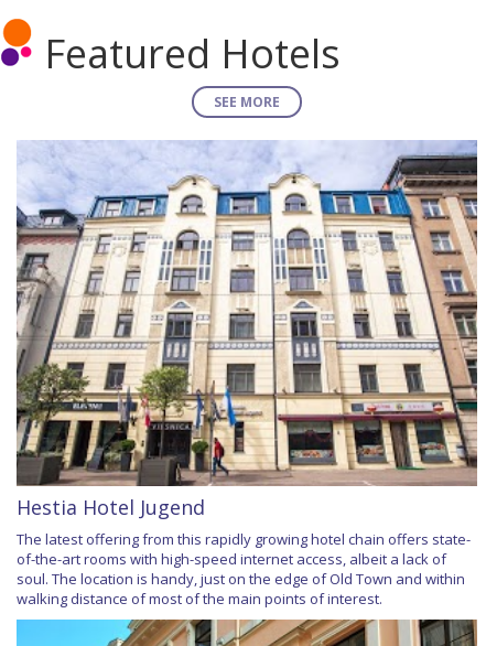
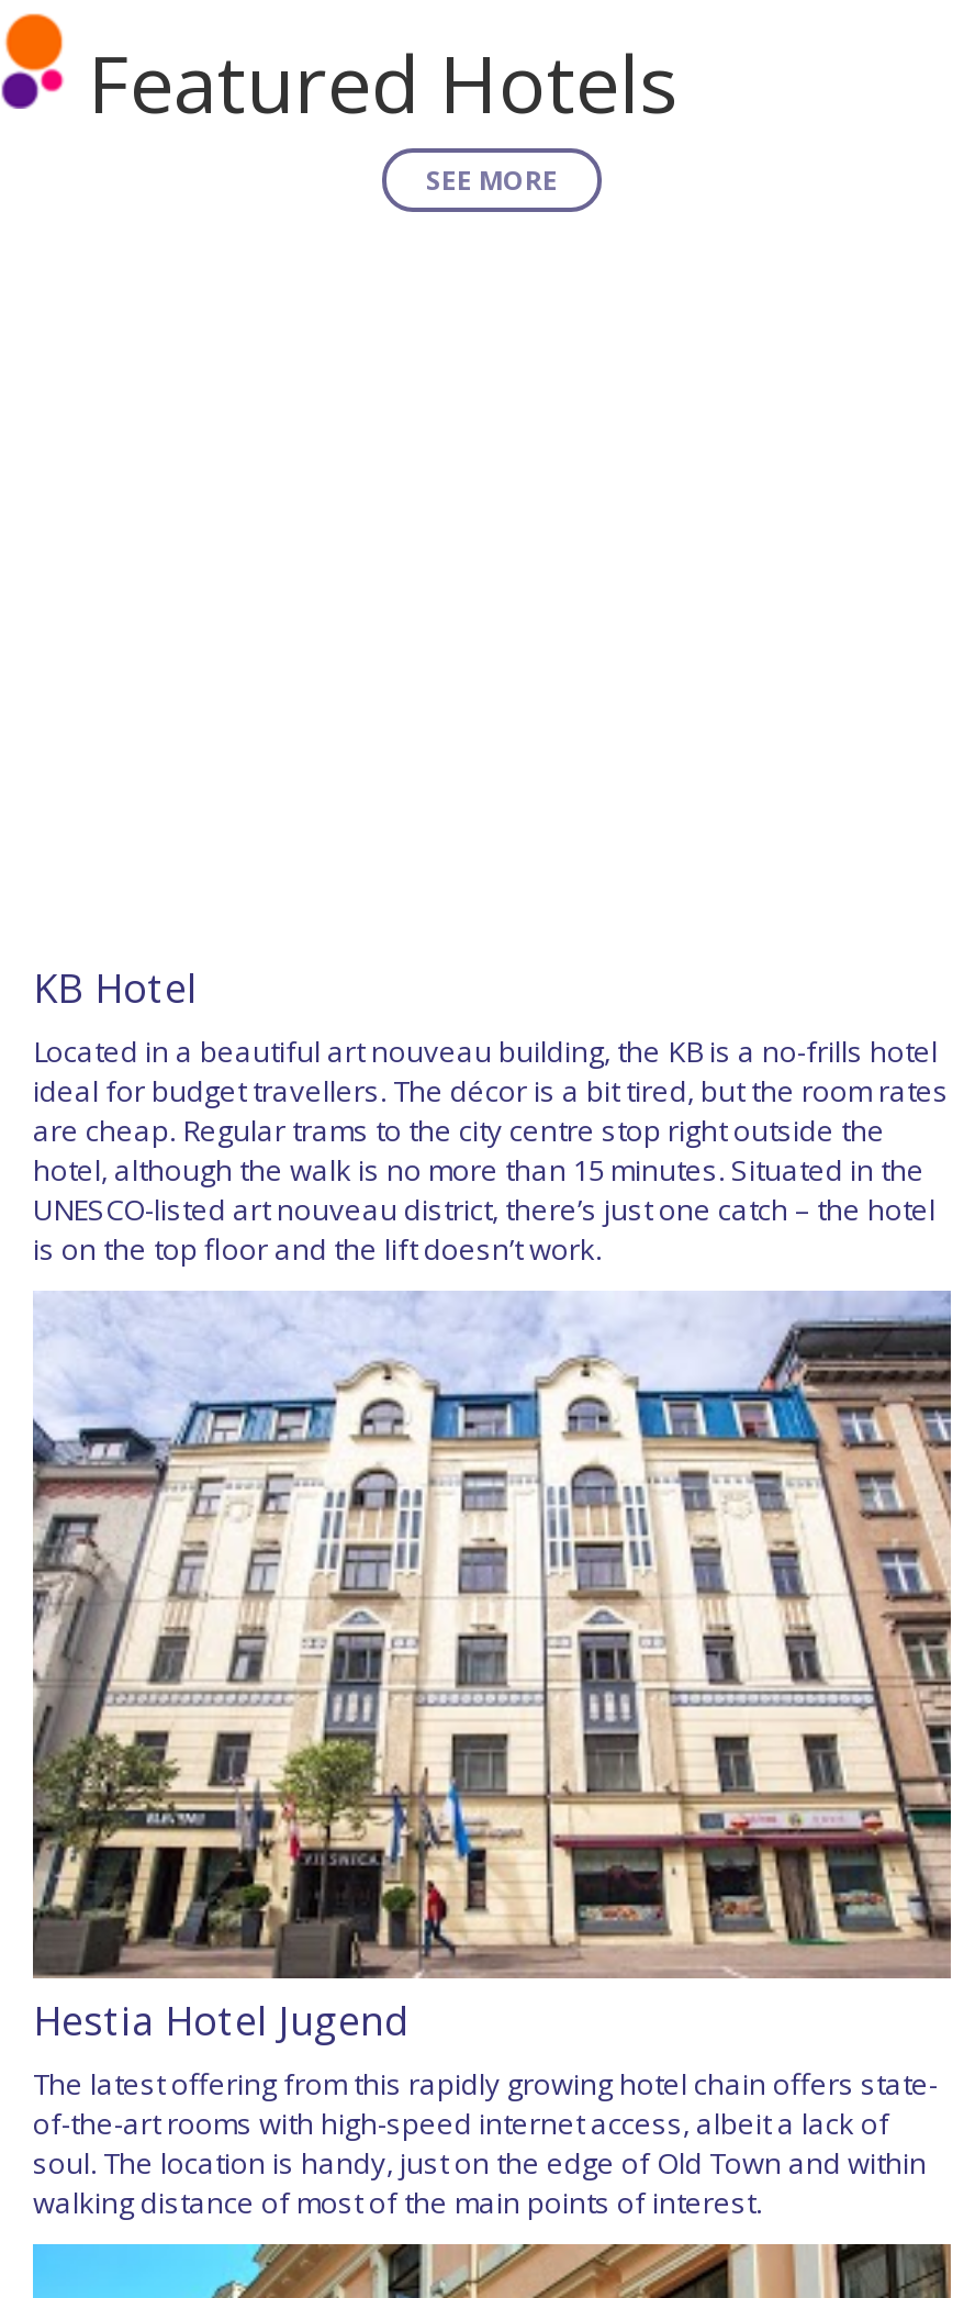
+ KB Hotel
+ Located in a beautiful art nouveau building, the KB is a no-frills hotel
+ ideal for budget travellers. The décor is a bit tired, but the room rates
+ are cheap. Regular trams to the city centre stop right outside the
+ hotel, although the walk is no more than 15 minutes. Situated in the
+ UNESCO-listed art nouveau district, there’s just one catch – the hotel
+ is on the top floor and the lift doesn’t work.
